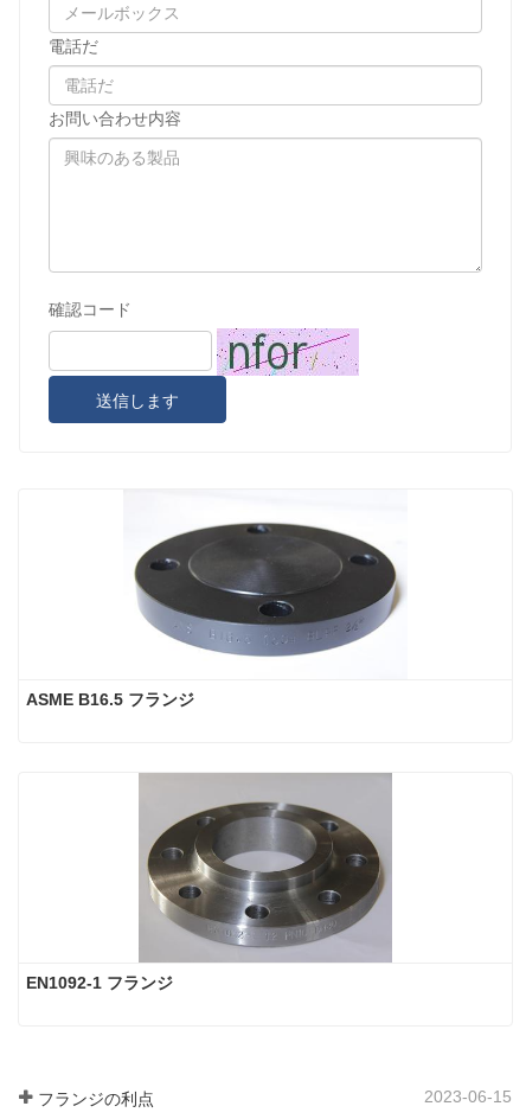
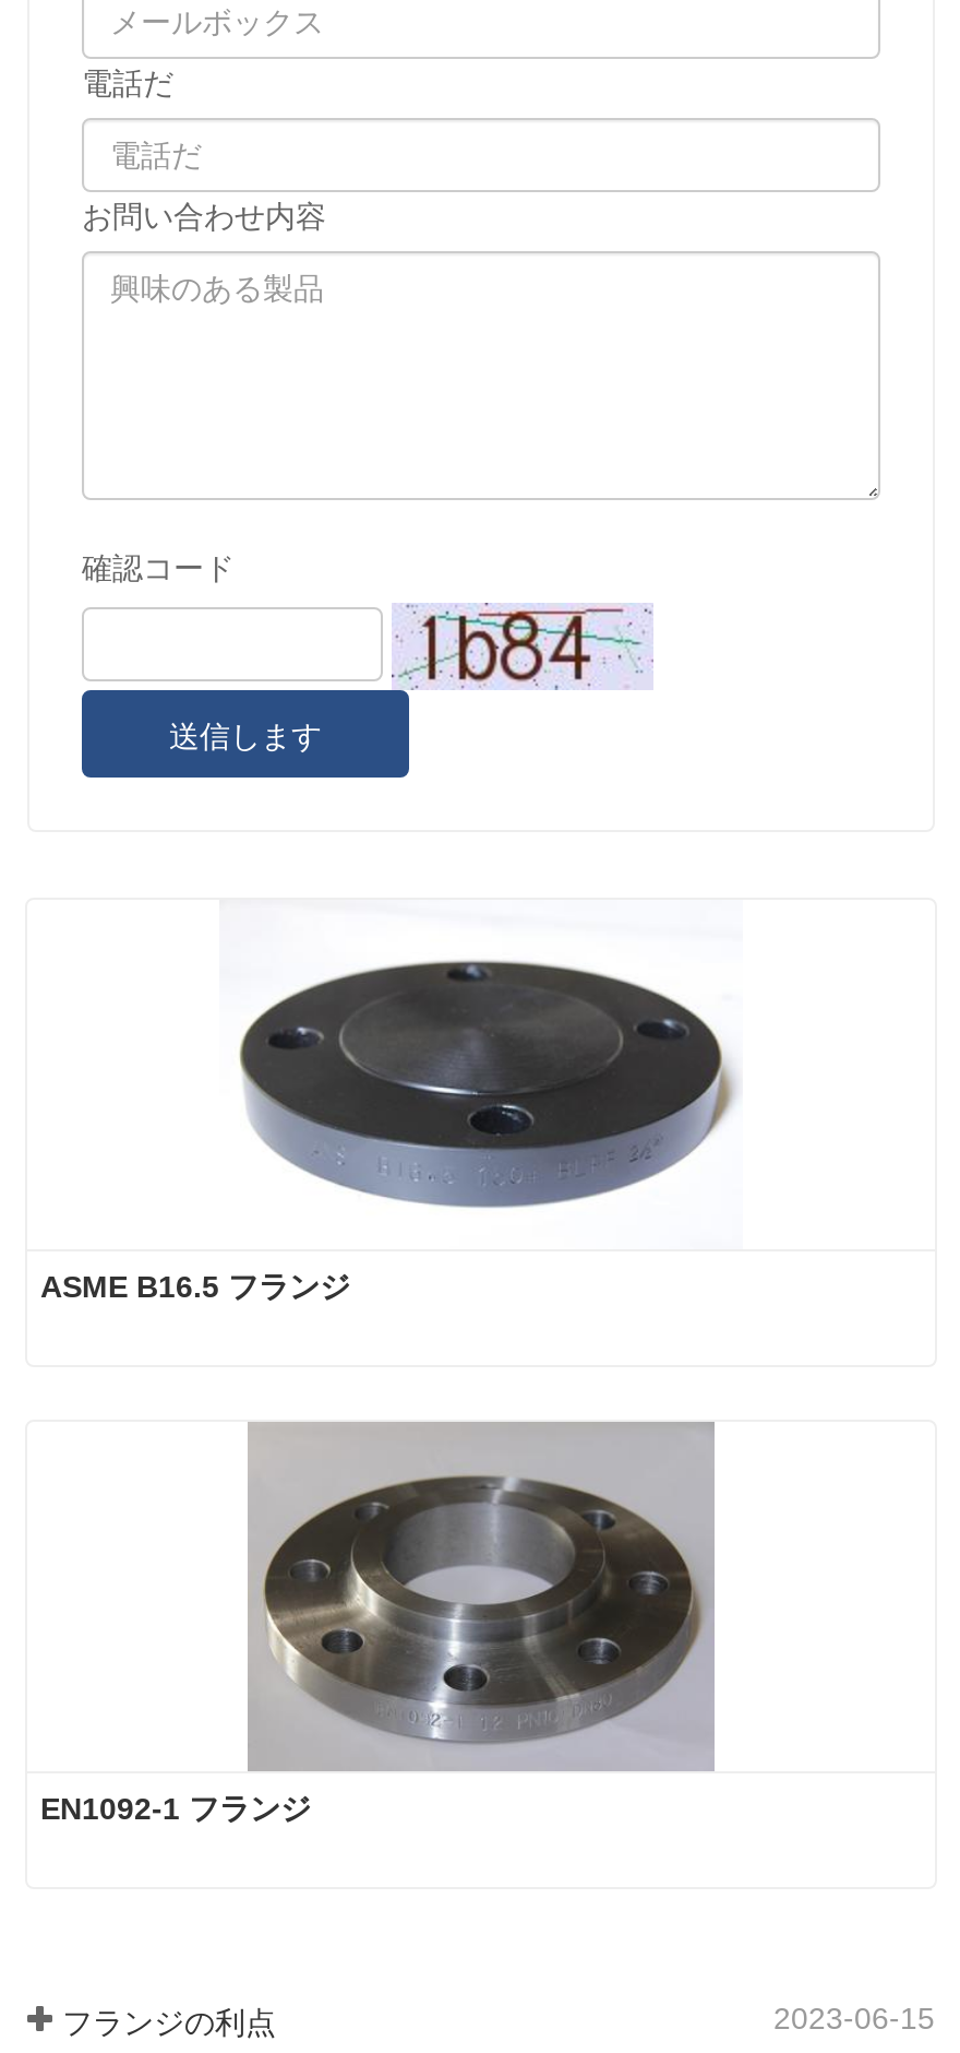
- [image]
+ [image]
